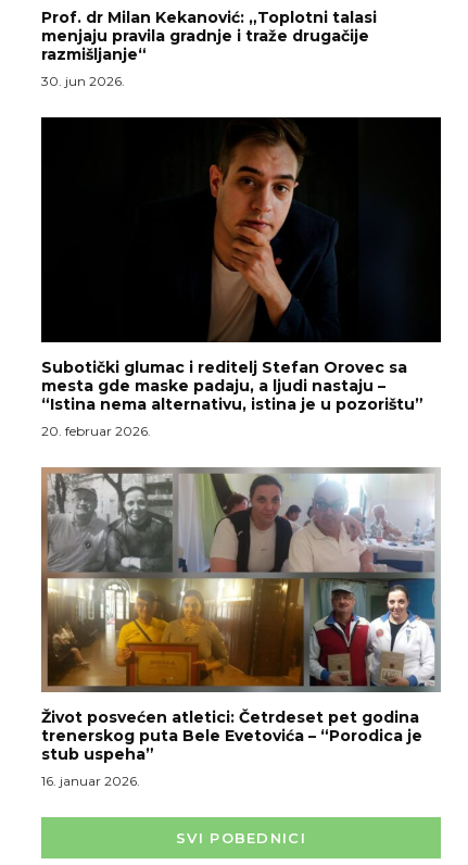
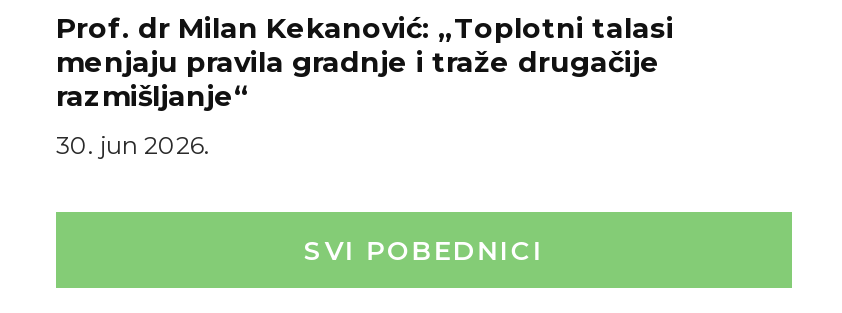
- [image]
- Subotički glumac i reditelj Stefan Orovec sa
- mesta gde maske padaju, a ljudi nastaju –
- “Istina nema alternativu, istina je u pozorištu”
- 20. februar 2026.

- [image]
- Život posvećen atletici: Četrdeset pet godina
- trenerskog puta Bele Evetovića – “Porodica je
- stub uspeha”
- 16. januar 2026.
